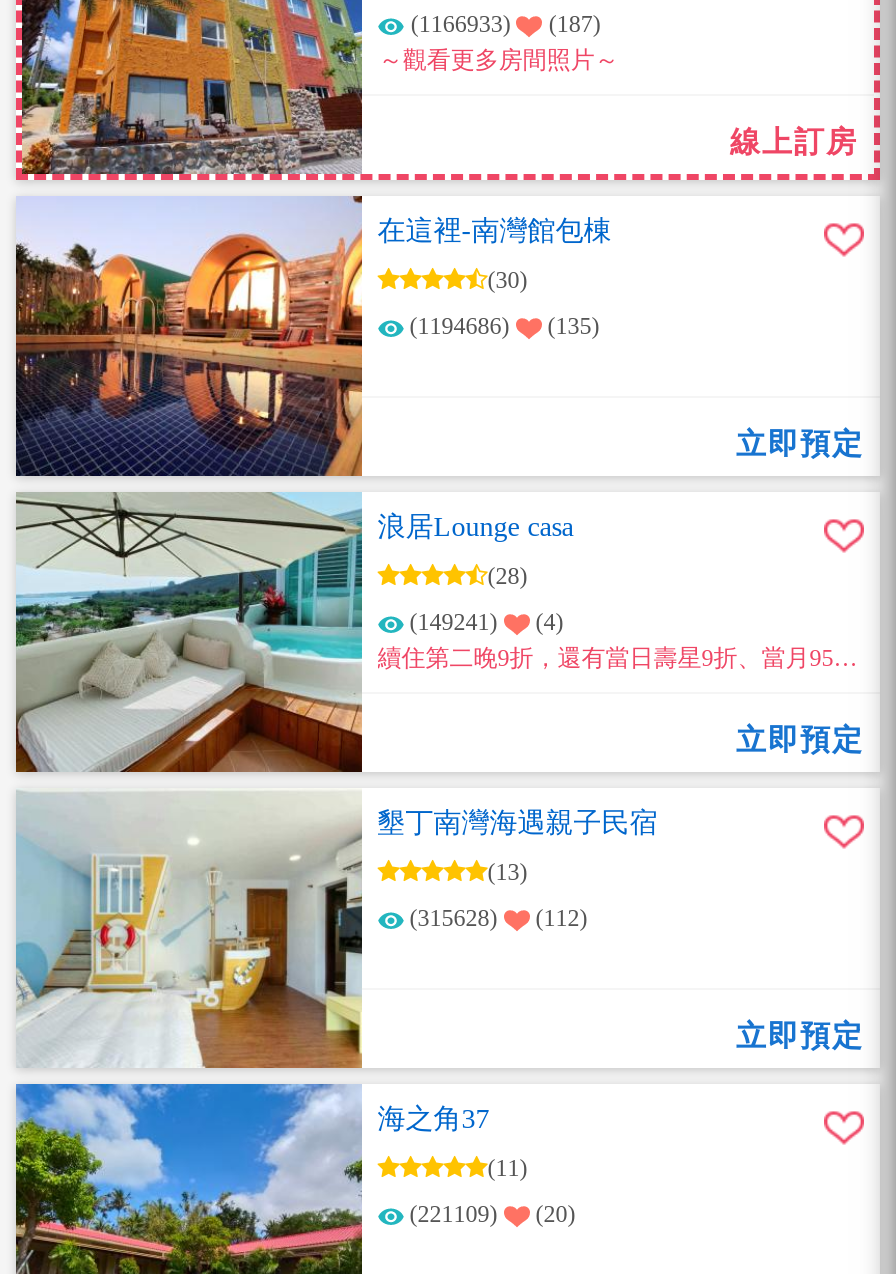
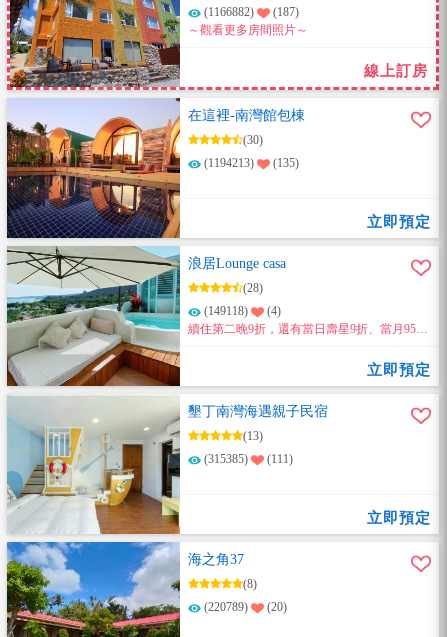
- (1166933) (187)
+ (1166882) (187)

- (1194686) (135)
+ (1194213) (135)

- (149241) (4)
+ (149118) (4)

- (315628)
+ (315385)

- (112)
+ (111)

- (11)
+ (8)

- (221109) (20)
+ (220789) (20)
